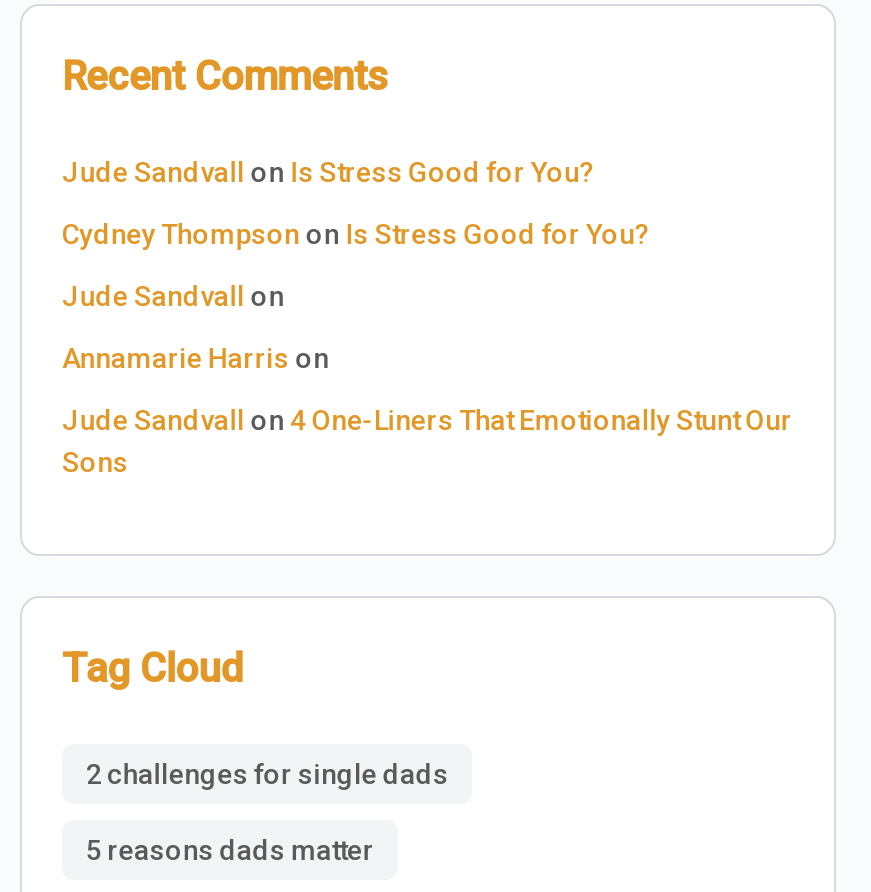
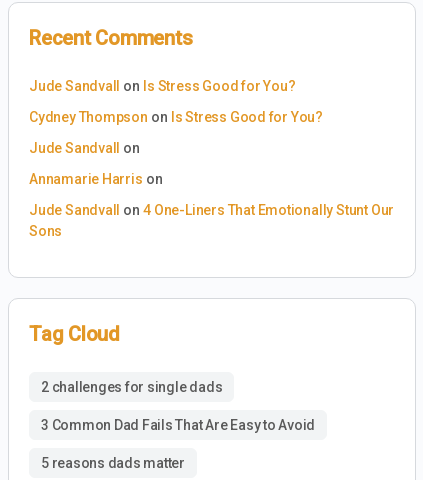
+ 3 Common Dad Fails That Are Easy to Avoid
